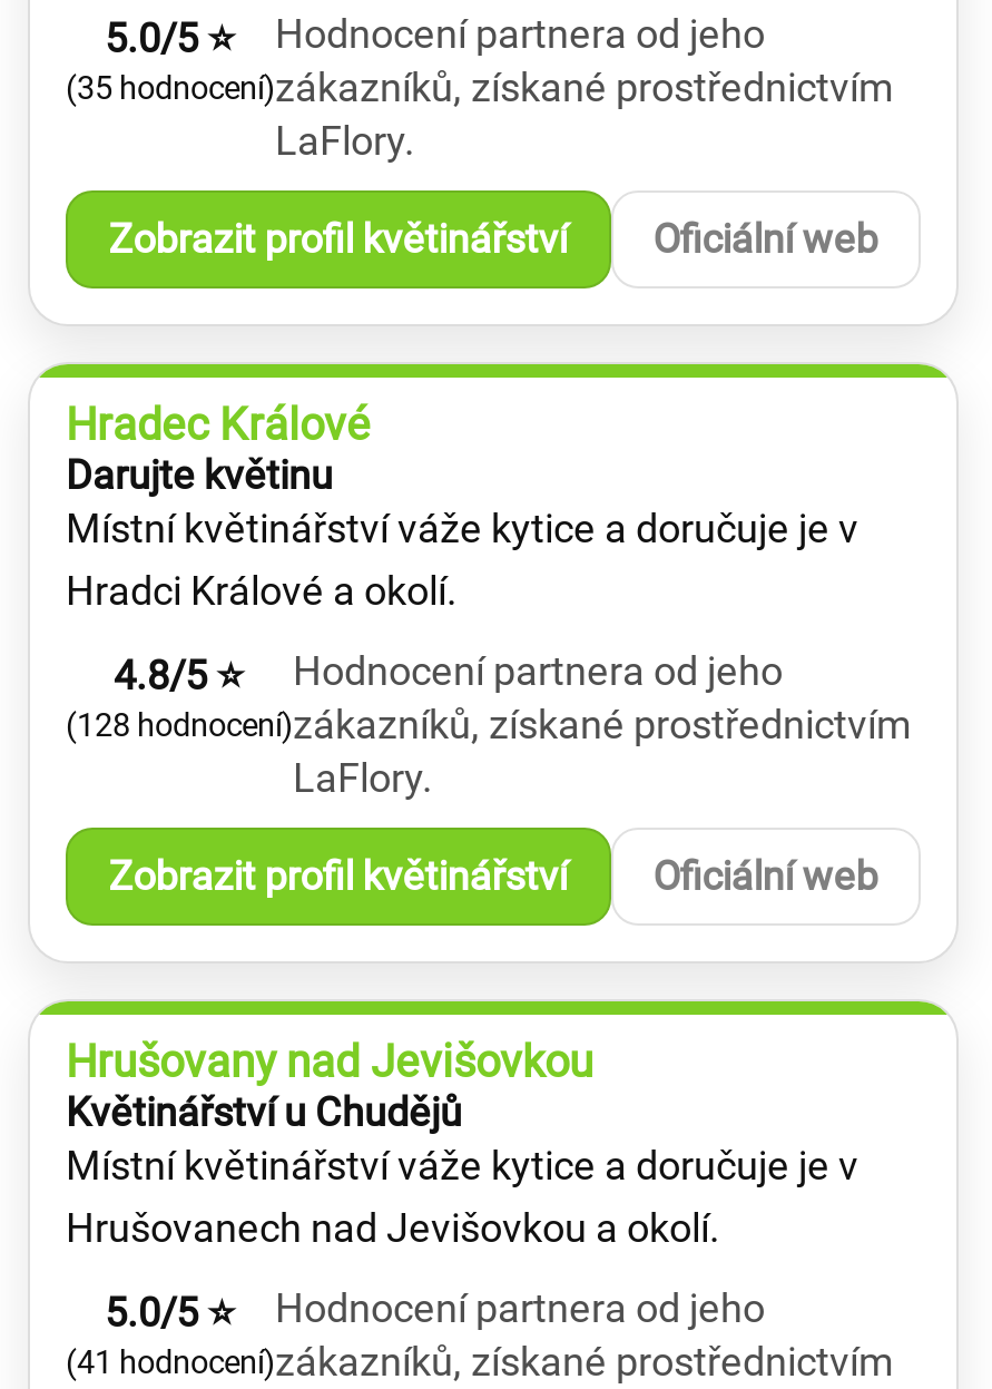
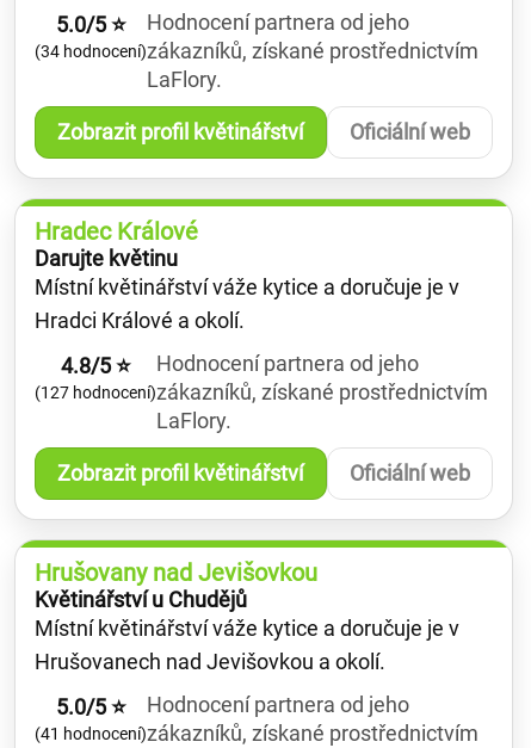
- (35 hodnocení) zákazníků, získané prostřednictvím
+ (34 hodnocení) zákazníků, získané prostřednictvím

- (128 hodnocení) zákazníků, získané prostřednictvím
+ (127 hodnocení) zákazníků, získané prostřednictvím
